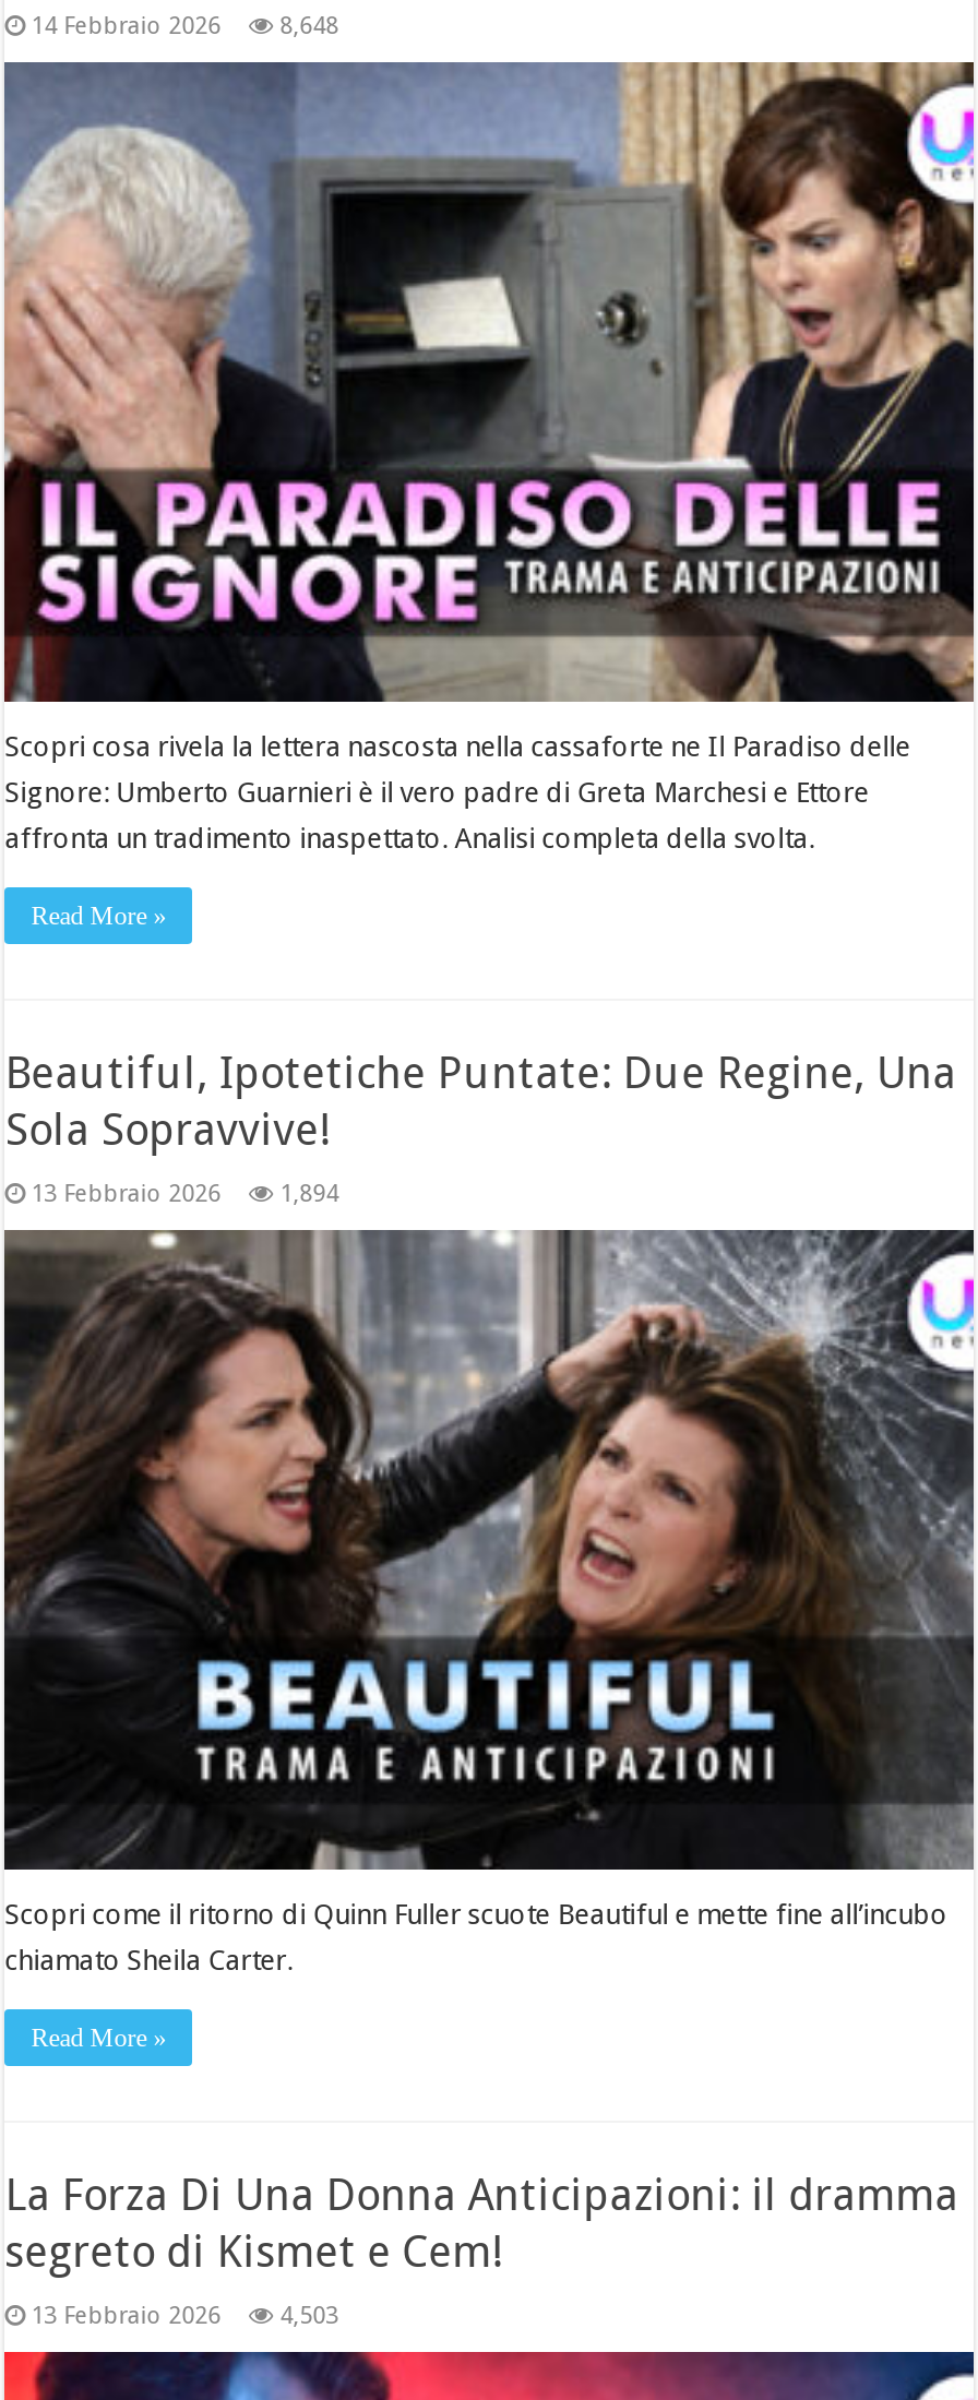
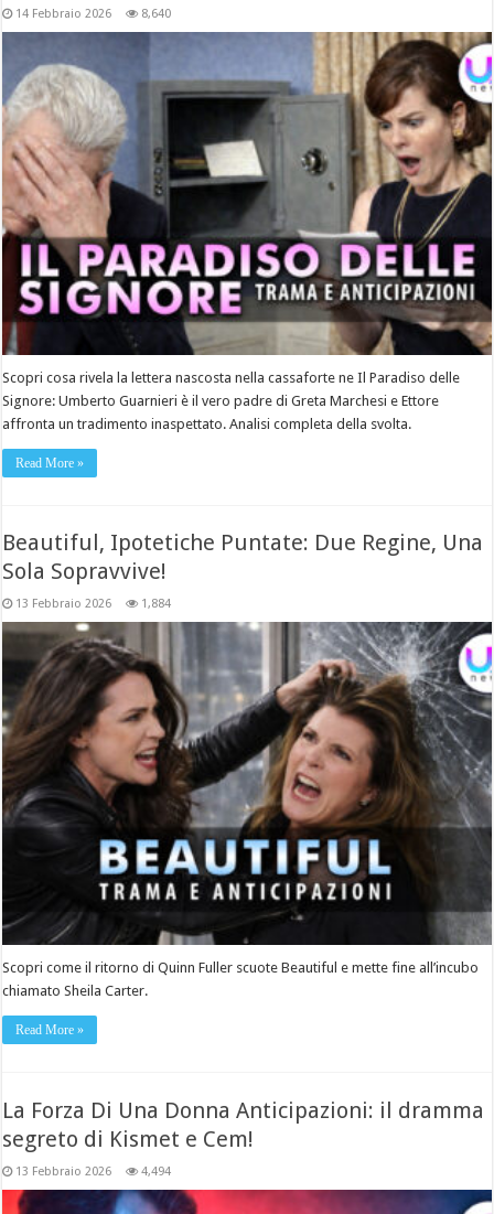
- 8,648
+ 8,640

- 1,894
+ 1,884

- 4,503
+ 4,494
